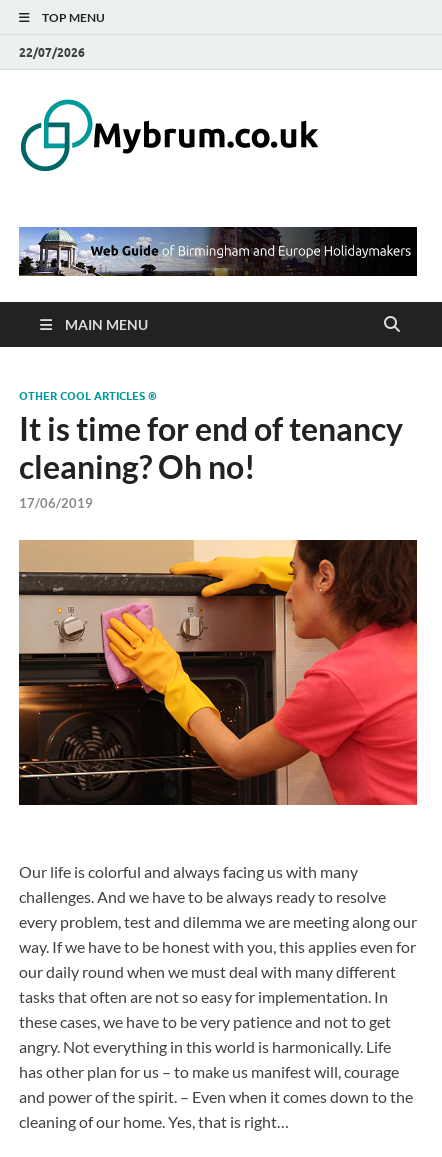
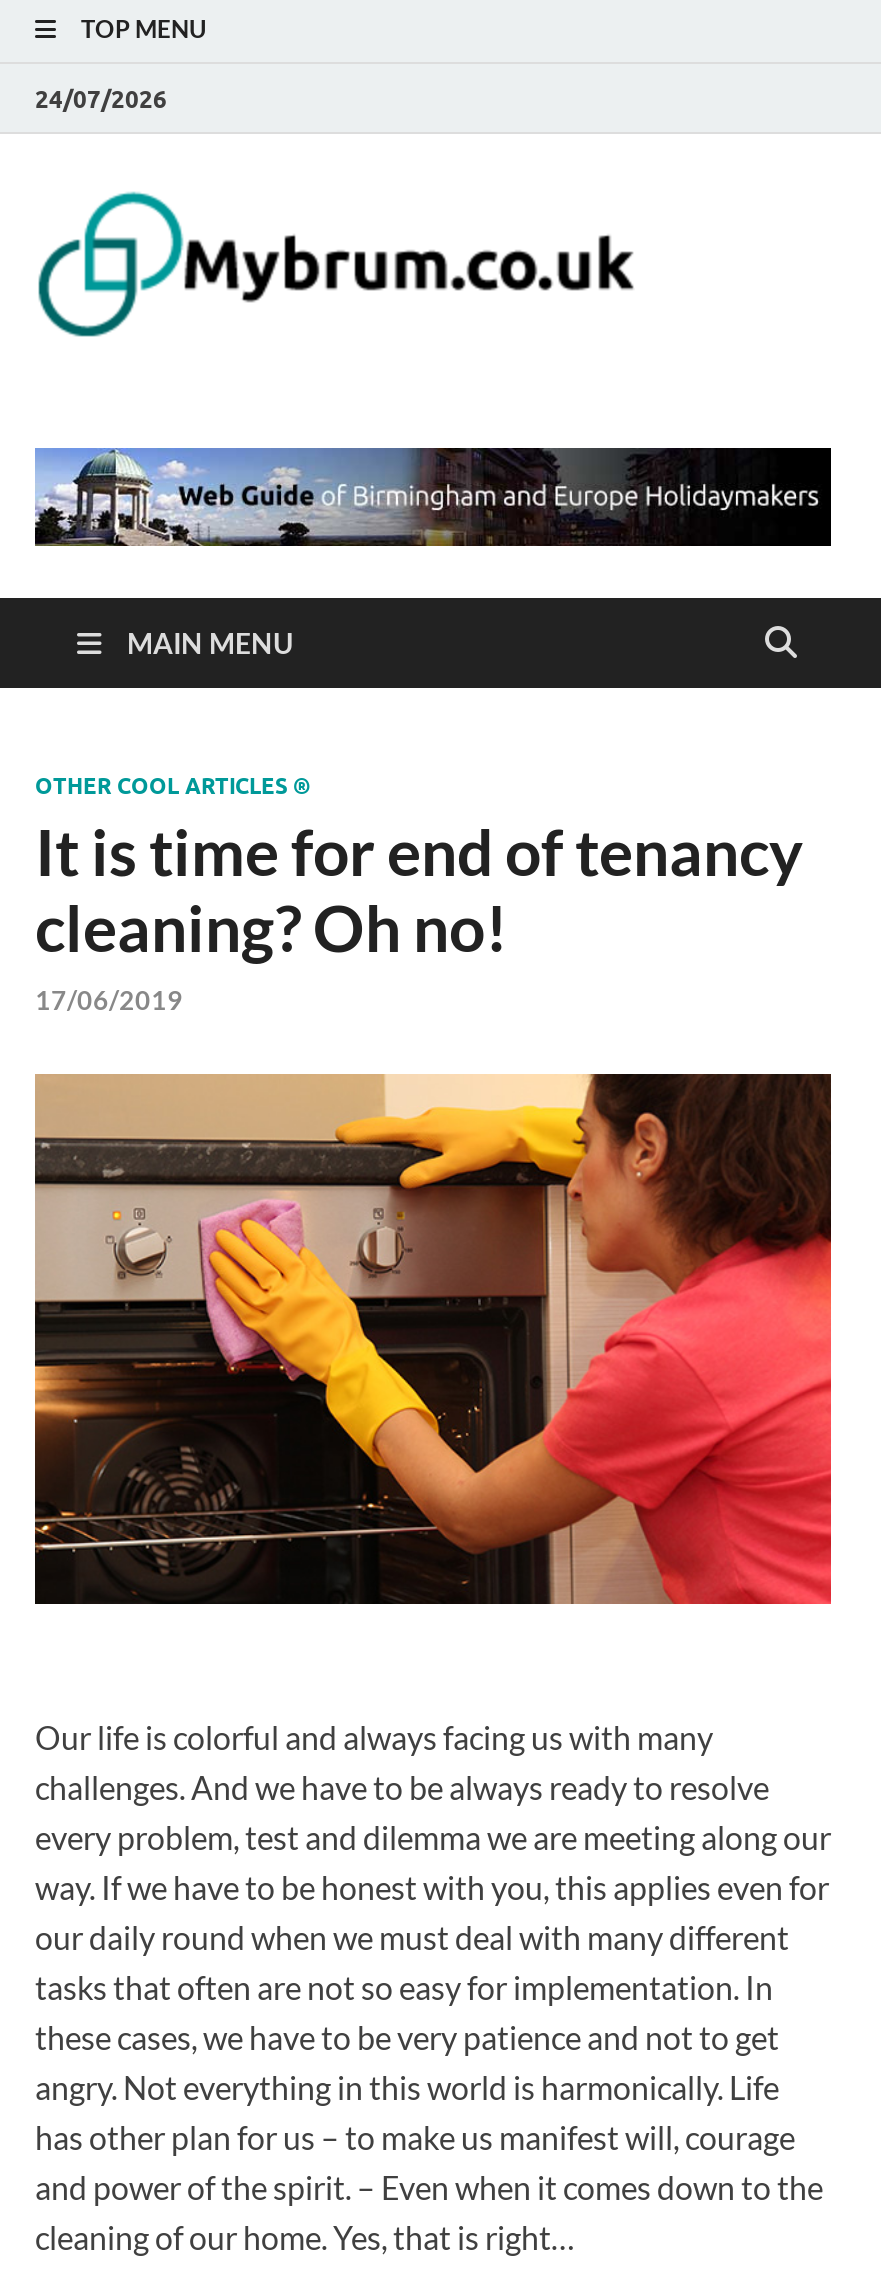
- 22/07/2026
+ 24/07/2026
